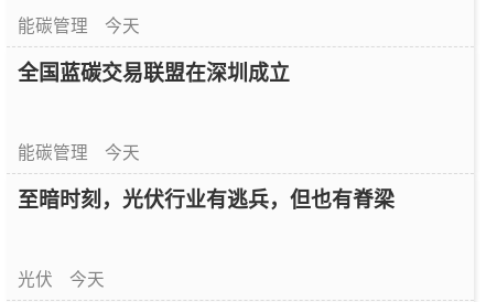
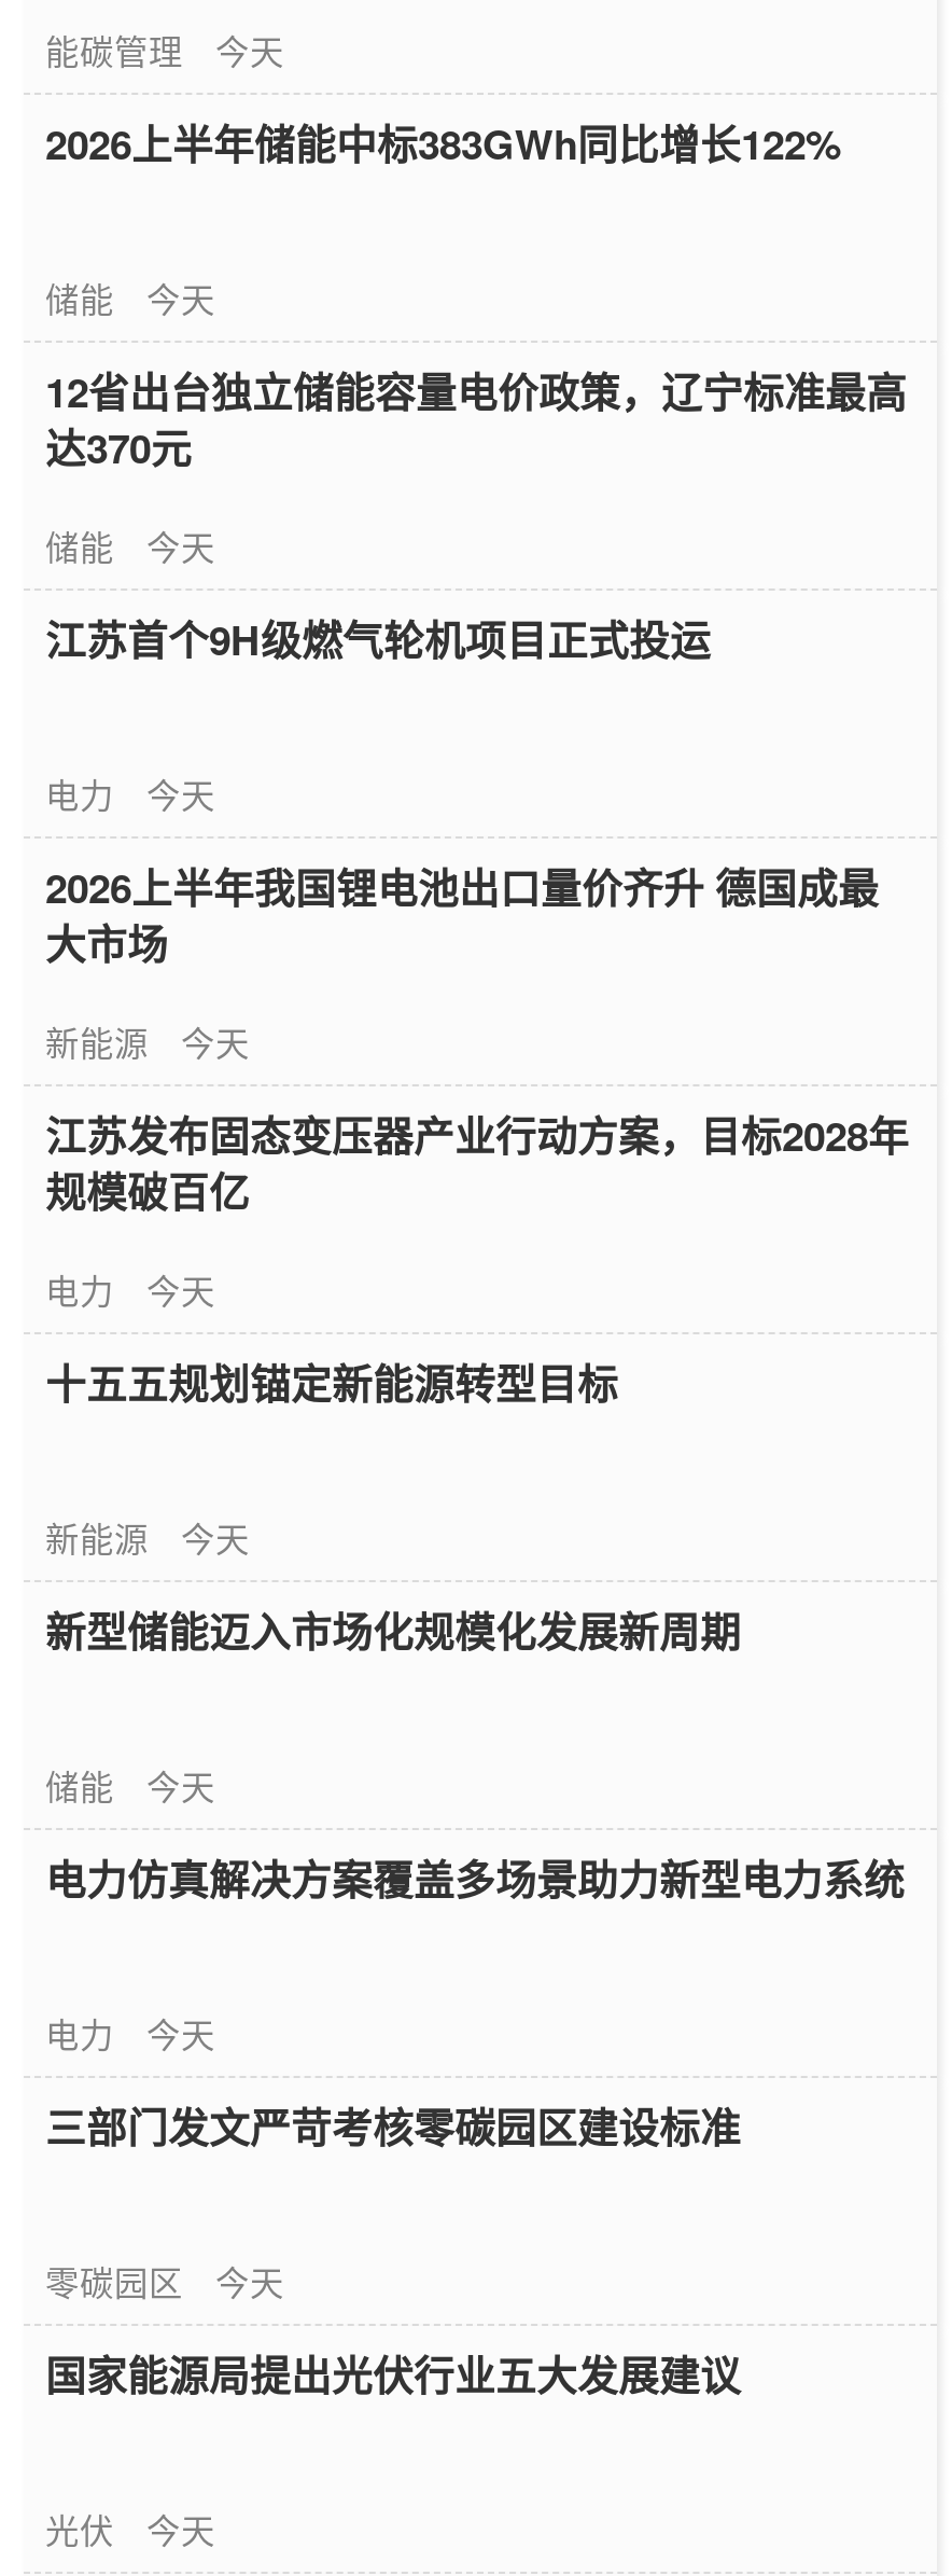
- 全国蓝碳交易联盟在深圳成立
+ 2026上半年储能中标383GWh同比增长122%

- 能碳管理
+ 储能

- 至暗时刻，光伏行业有逃兵，但也有脊梁
+ 12省出台独立储能容量电价政策，辽宁标准最高
+ 达370元
+ 储能
+ 今天
+ 江苏首个9H级燃气轮机项目正式投运
+ 电力
+ 今天
+ 2026上半年我国锂电池出口量价齐升 德国成最
+ 大市场
+ 新能源
+ 今天
+ 江苏发布固态变压器产业行动方案，目标2028年
+ 规模破百亿
+ 电力
+ 今天
+ 十五五规划锚定新能源转型目标
+ 新能源
+ 今天
+ 新型储能迈入市场化规模化发展新周期
+ 储能
+ 今天
+ 电力仿真解决方案覆盖多场景助力新型电力系统
+ 电力
+ 今天
+ 三部门发文严苛考核零碳园区建设标准
+ 零碳园区
+ 今天
+ 国家能源局提出光伏行业五大发展建议
